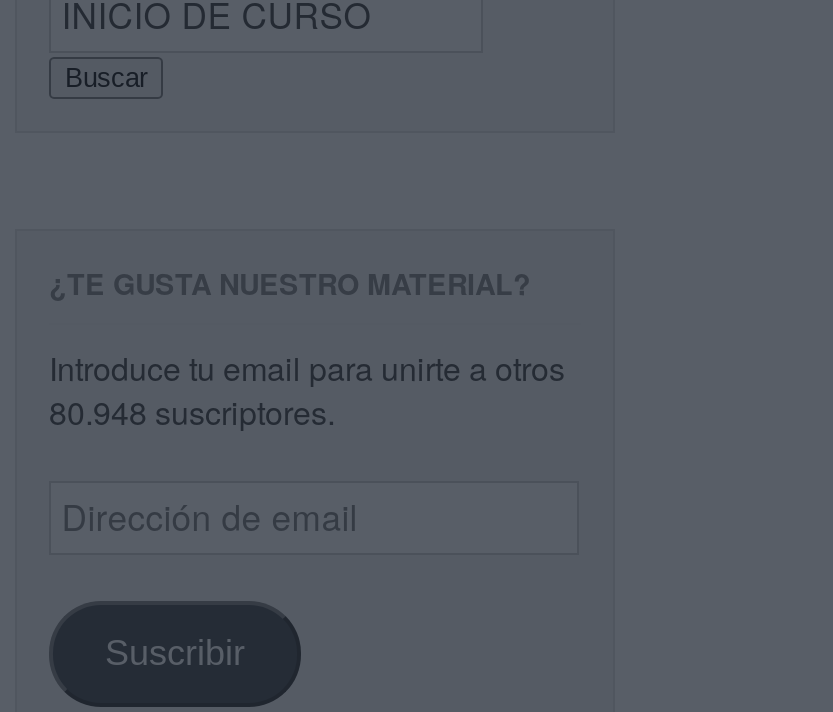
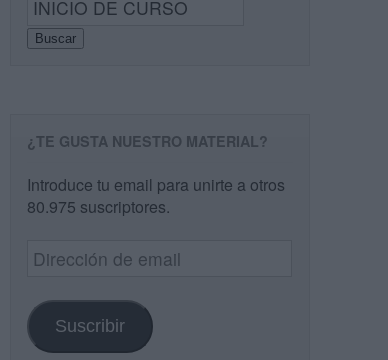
- 80.948 suscriptores.
+ 80.975 suscriptores.
